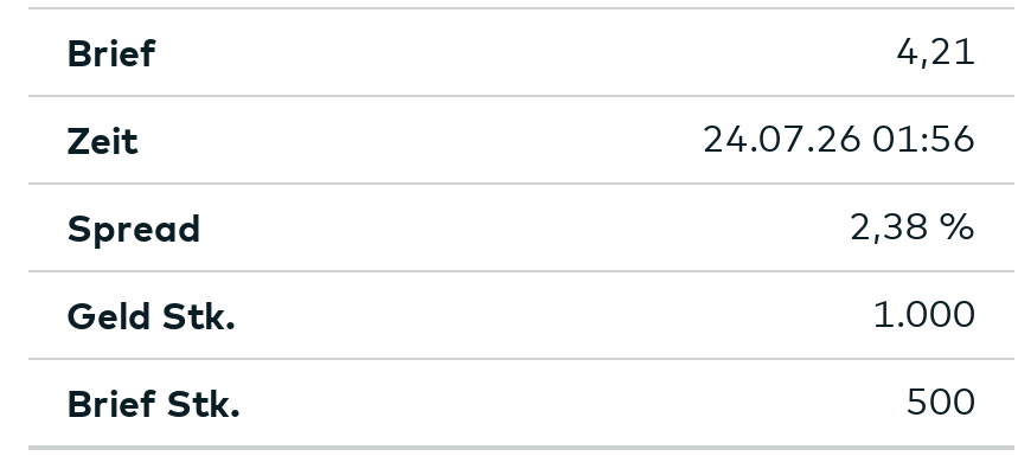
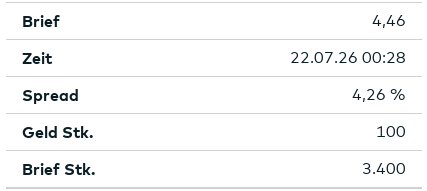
- 4,21
+ 4,46

- 24.07.26 01:56
+ 22.07.26 00:28

- 2,38 %
+ 4,26 %

- 1.000
+ 100

- 500
+ 3.400
